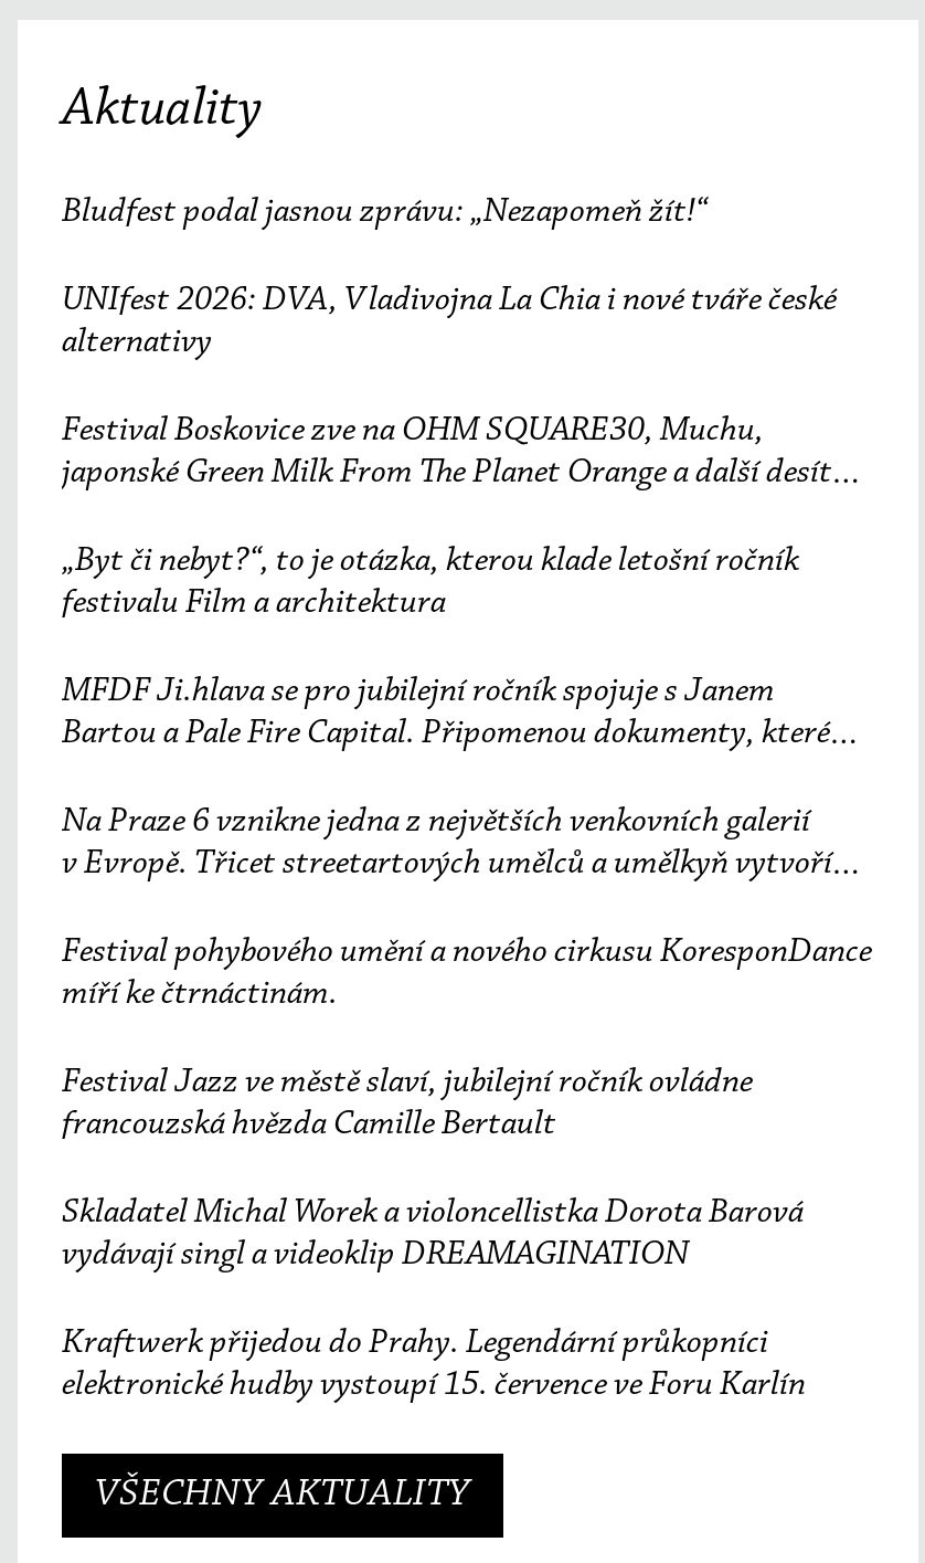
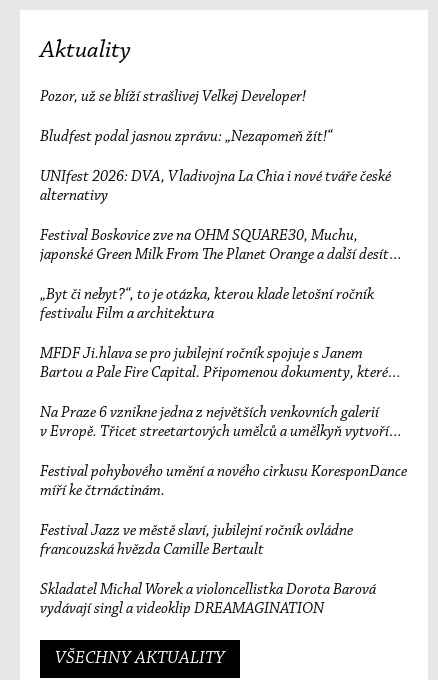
+ Pozor, už se blíží strašlivej Velkej Developer!

moved down: Bludfest podal jasnou zprávu: „Nezapomeň žít!“ | UNIfest 2026: DVA, Vladivojna La Chia i nové tváře české | alternativy | ... | francouzská hvězda Camille Bertault | Skladatel Michal Worek a violoncellistka Dorota Barová

- Kraftwerk přijedou do Prahy. Legendární průkopníci
- elektronické hudby vystoupí 15. července ve Foru Karlín
